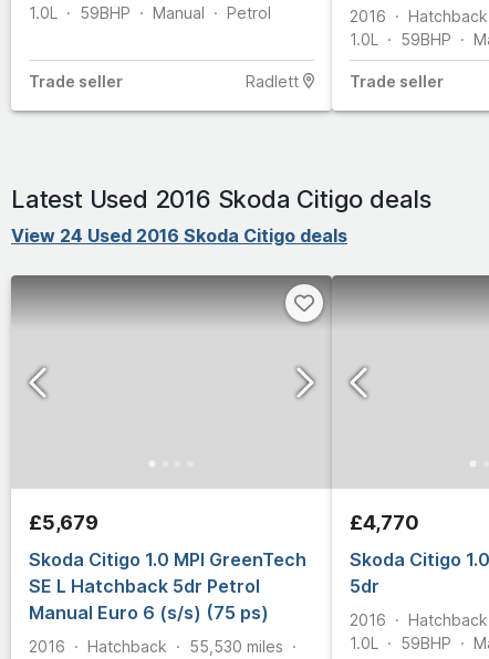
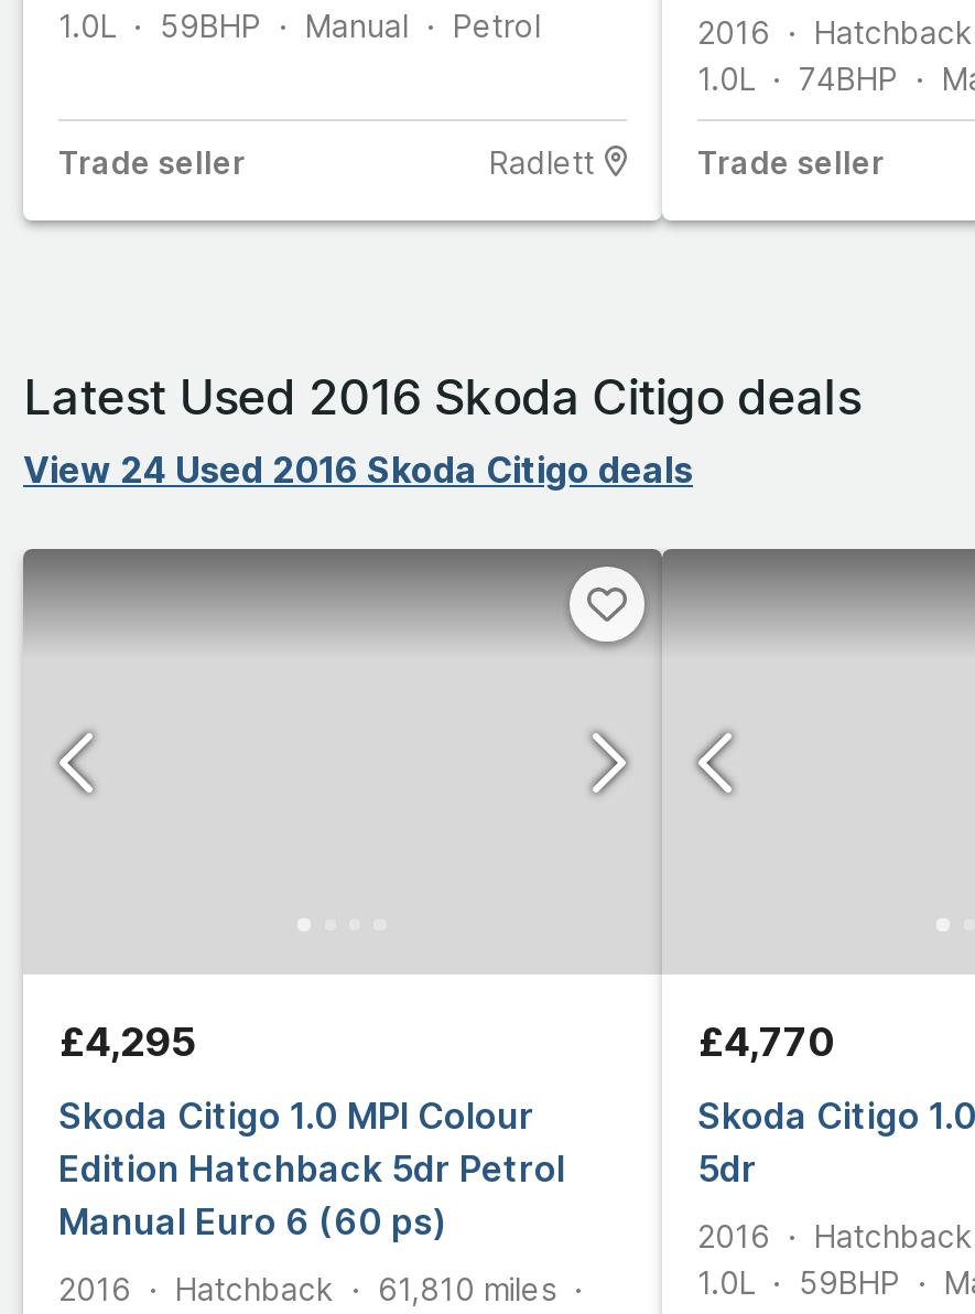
- 59BHP
+ 74BHP

- £5,679
+ £4,295

- Skoda Citigo 1.0 MPI GreenTech
- SE L Hatchback 5dr Petrol
- Manual Euro 6 (s/s) (75 ps)
+ Skoda Citigo 1.0 MPI Colour
+ Edition Hatchback 5dr Petrol
+ Manual Euro 6 (60 ps)

- 2016 Hatchback 55,530 miles
+ 2016 Hatchback 61,810 miles
